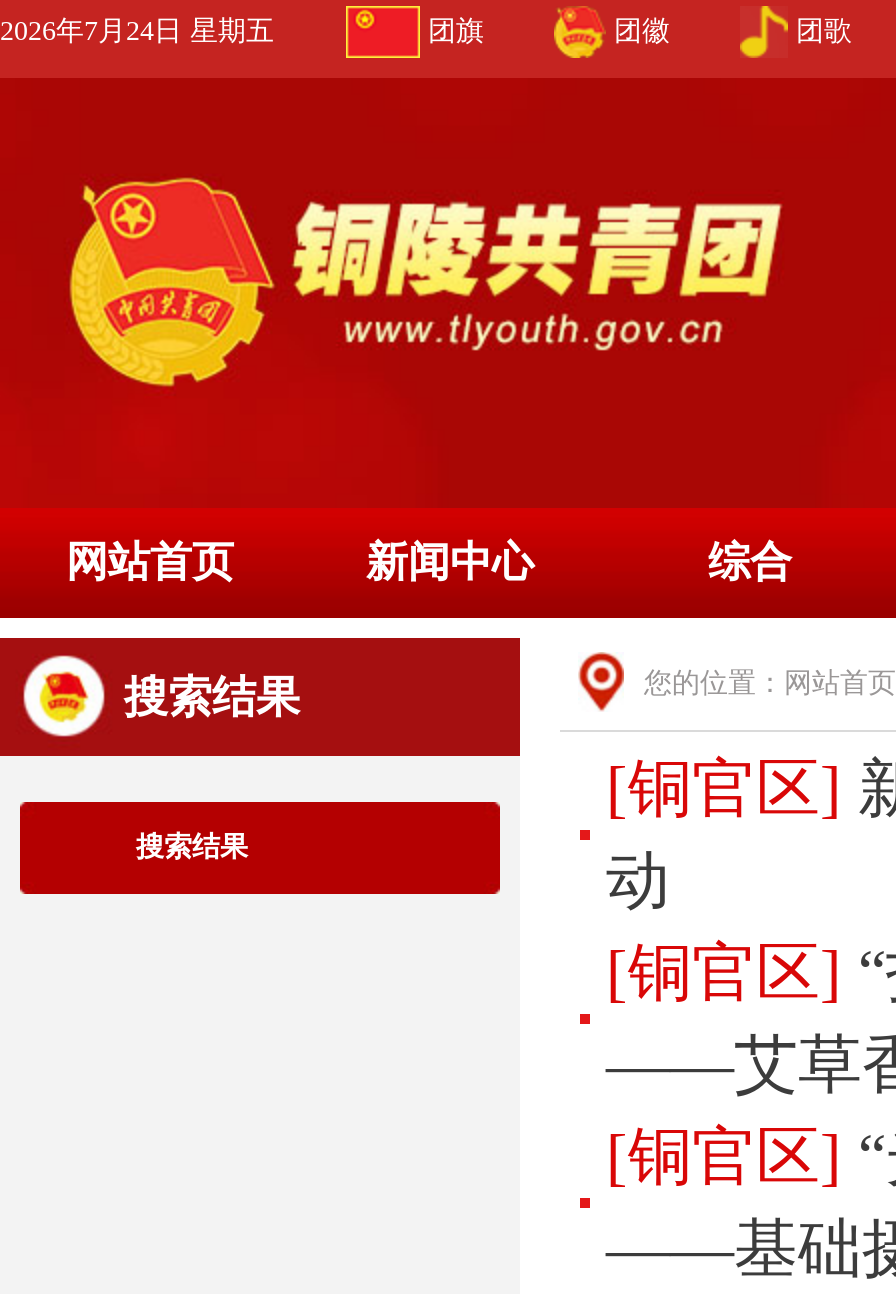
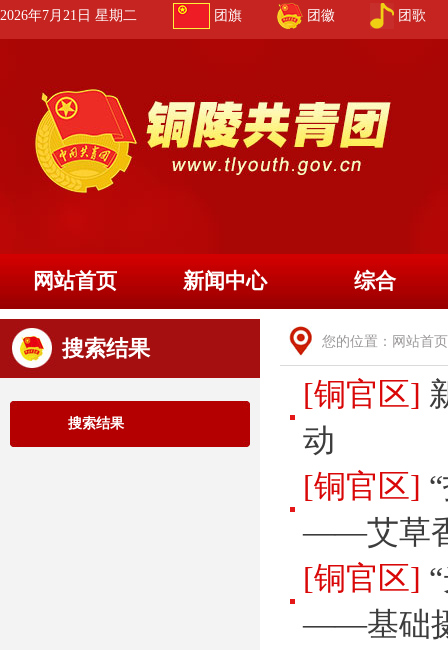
- 2026年7月24日 星期五
+ 2026年7月21日 星期二
